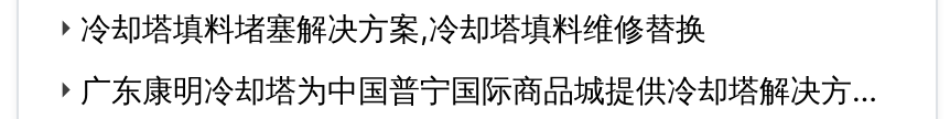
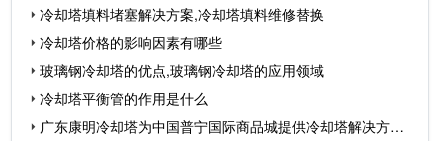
+ 冷却塔价格的影响因素有哪些
+ 玻璃钢冷却塔的优点,玻璃钢冷却塔的应用领域
+ 冷却塔平衡管的作用是什么
